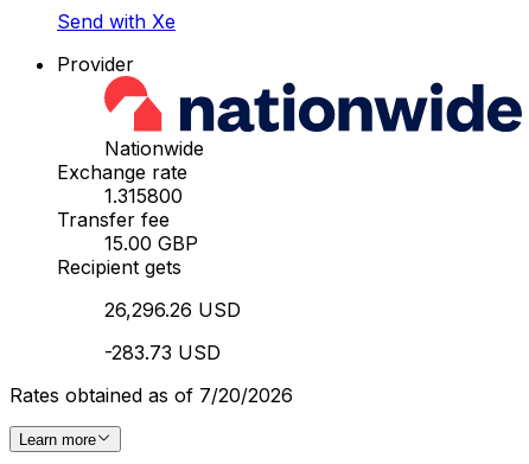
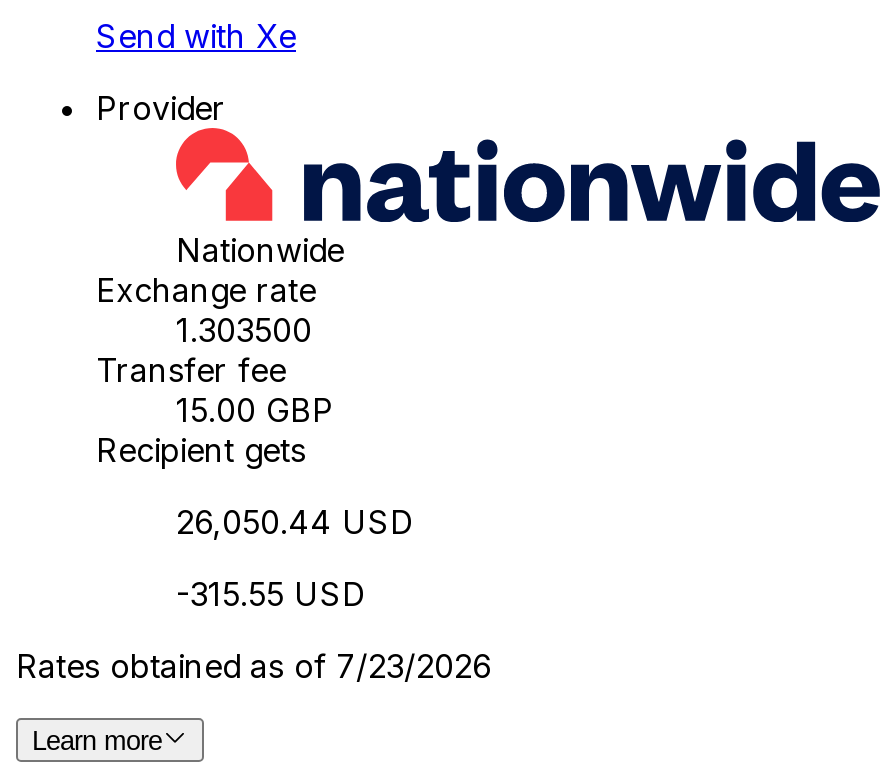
- 1.315800
+ 1.303500

- 26,296.26 USD
+ 26,050.44 USD

- -283.73 USD
+ -315.55 USD

- Rates obtained as of 7/20/2026
+ Rates obtained as of 7/23/2026
